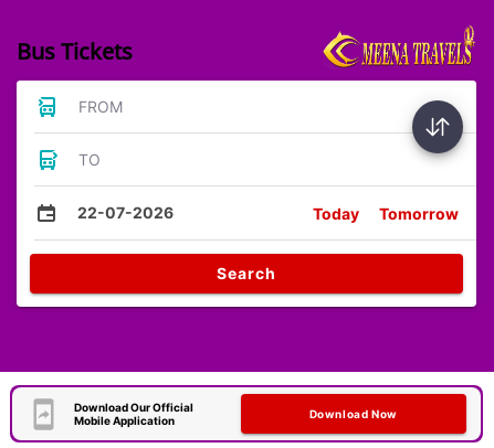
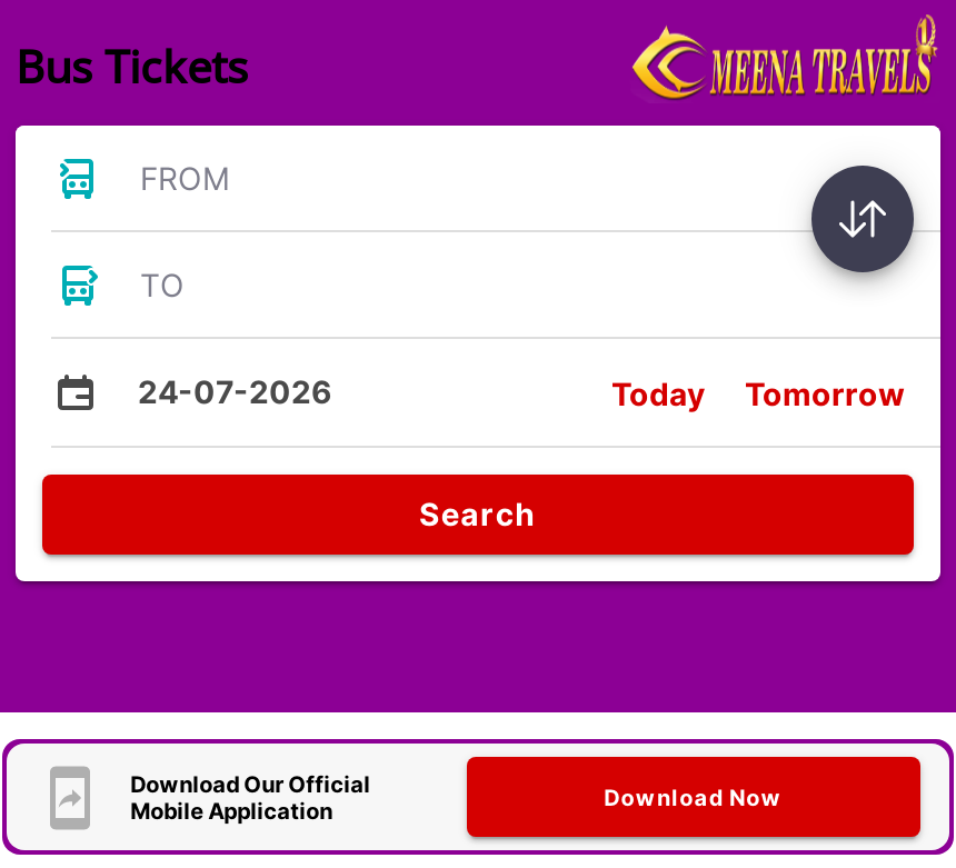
- 22-07-2026
+ 24-07-2026
